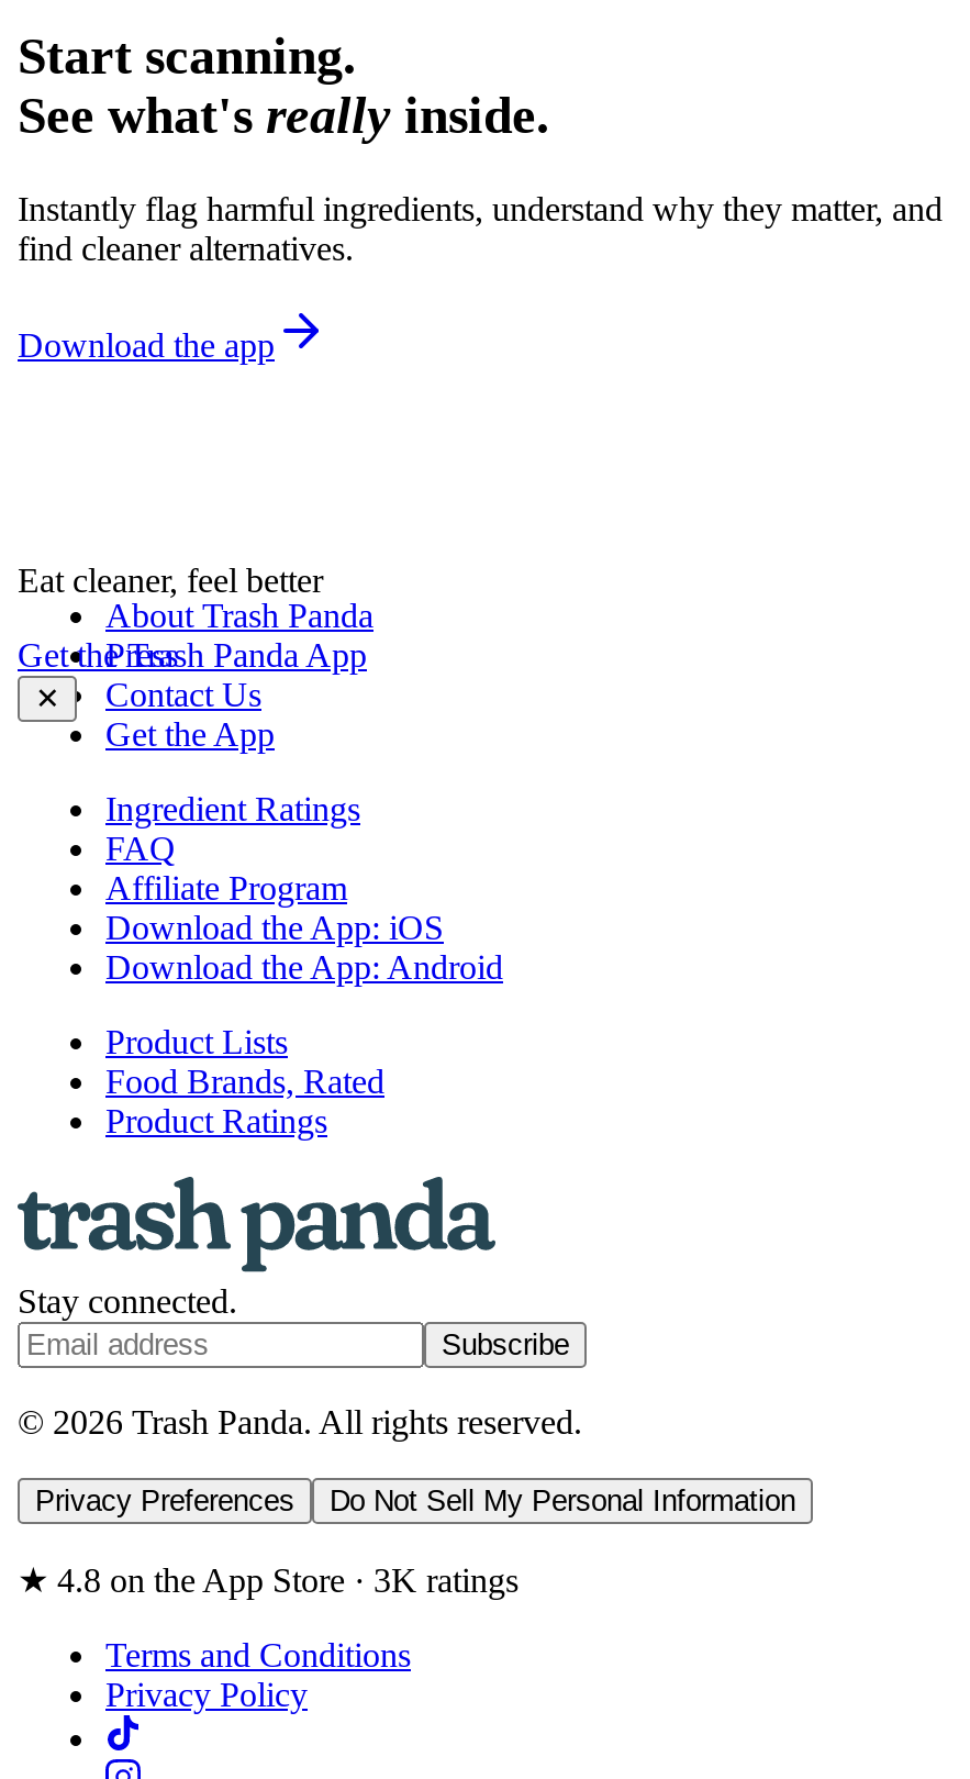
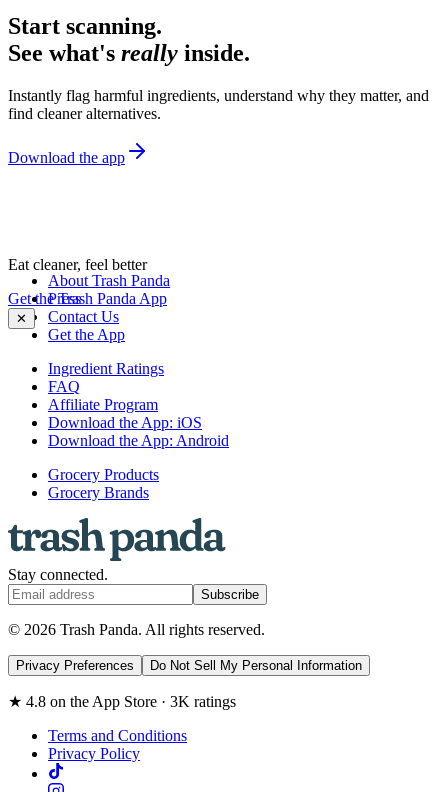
- Product Lists
- Food Brands, Rated
- Product Ratings
+ Grocery Products
+ Grocery Brands
